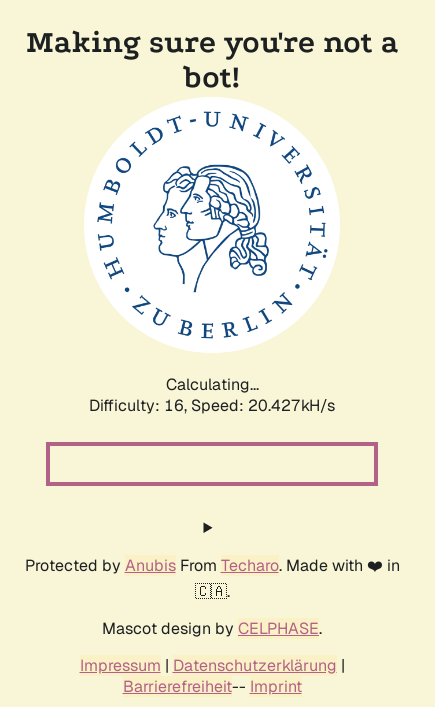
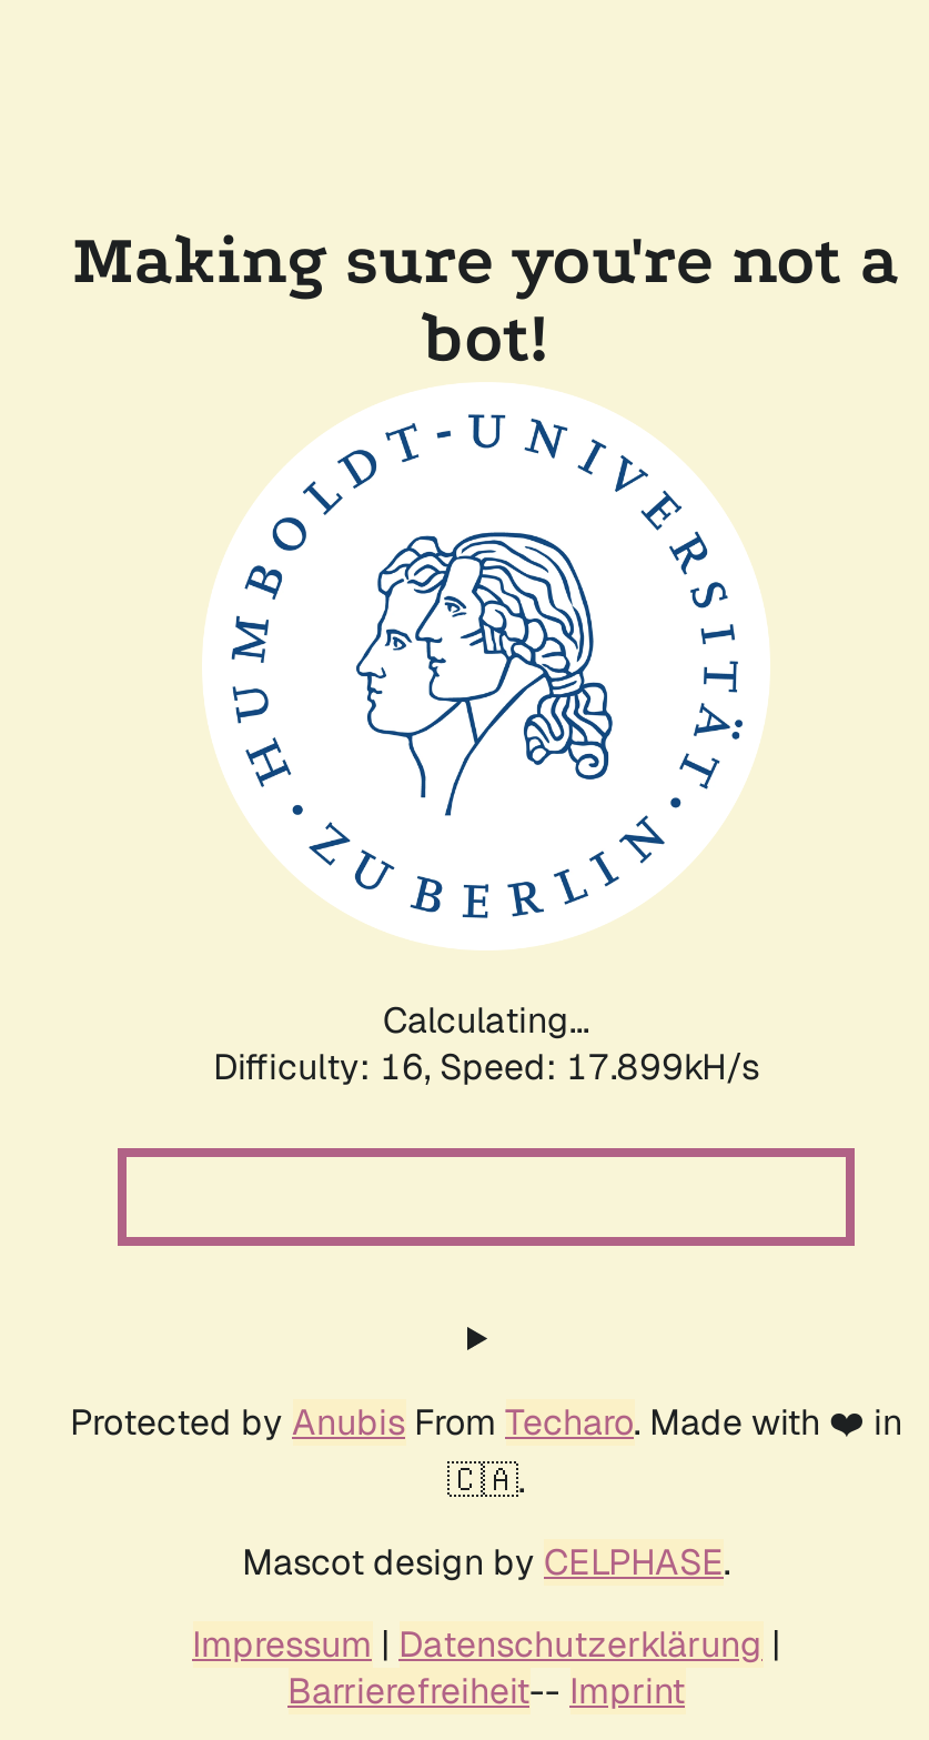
- Difficulty: 16, Speed: 20.427kH/s
+ Difficulty: 16, Speed: 17.899kH/s
